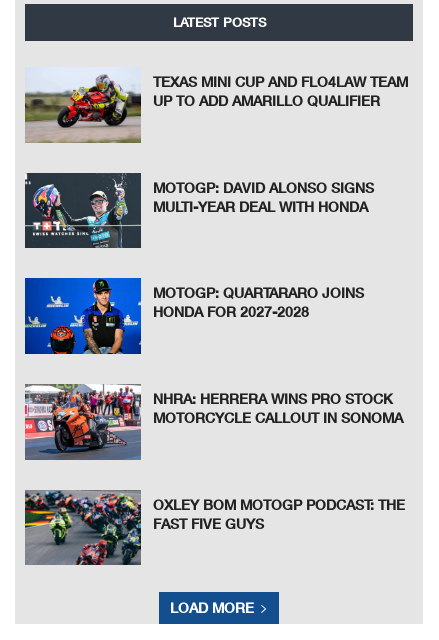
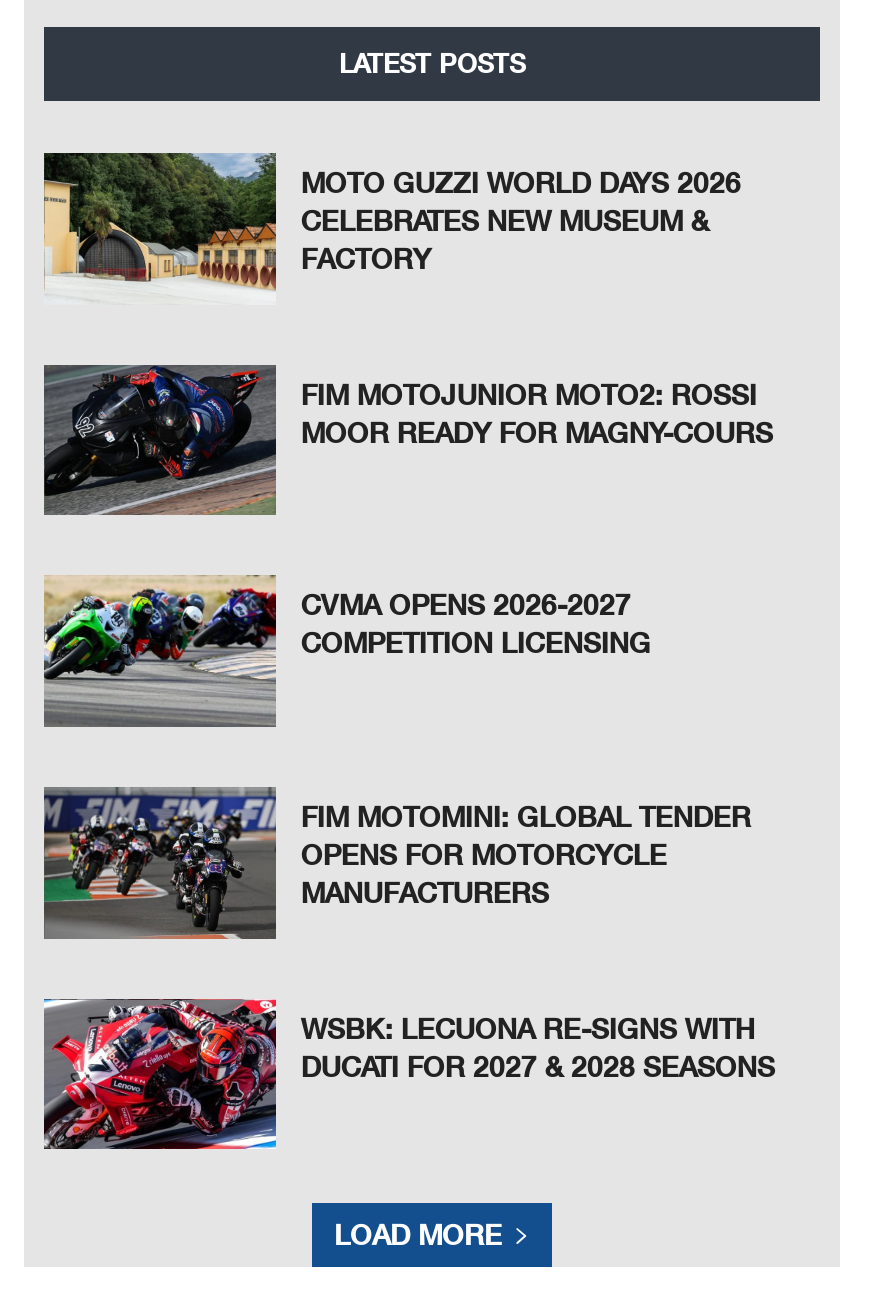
- [image]
- TEXAS MINI CUP AND FLO4LAW TEAM
- UP TO ADD AMARILLO QUALIFIER
+ [image]
+ MOTO GUZZI WORLD DAYS 2026
+ CELEBRATES NEW MUSEUM &
+ FACTORY

- [image]
- MOTOGP: DAVID ALONSO SIGNS
- MULTI-YEAR DEAL WITH HONDA
+ [image]
+ FIM MOTOJUNIOR MOTO2: ROSSI
+ MOOR READY FOR MAGNY-COURS

- [image]
- MOTOGP: QUARTARARO JOINS
- HONDA FOR 2027-2028
+ [image]
+ CVMA OPENS 2026-2027
+ COMPETITION LICENSING

- [image]
- NHRA: HERRERA WINS PRO STOCK
- MOTORCYCLE CALLOUT IN SONOMA
+ [image]
+ FIM MOTOMINI: GLOBAL TENDER
+ OPENS FOR MOTORCYCLE
+ MANUFACTURERS

- [image]
- OXLEY BOM MOTOGP PODCAST: THE
- FAST FIVE GUYS
+ [image]
+ WSBK: LECUONA RE-SIGNS WITH
+ DUCATI FOR 2027 & 2028 SEASONS
